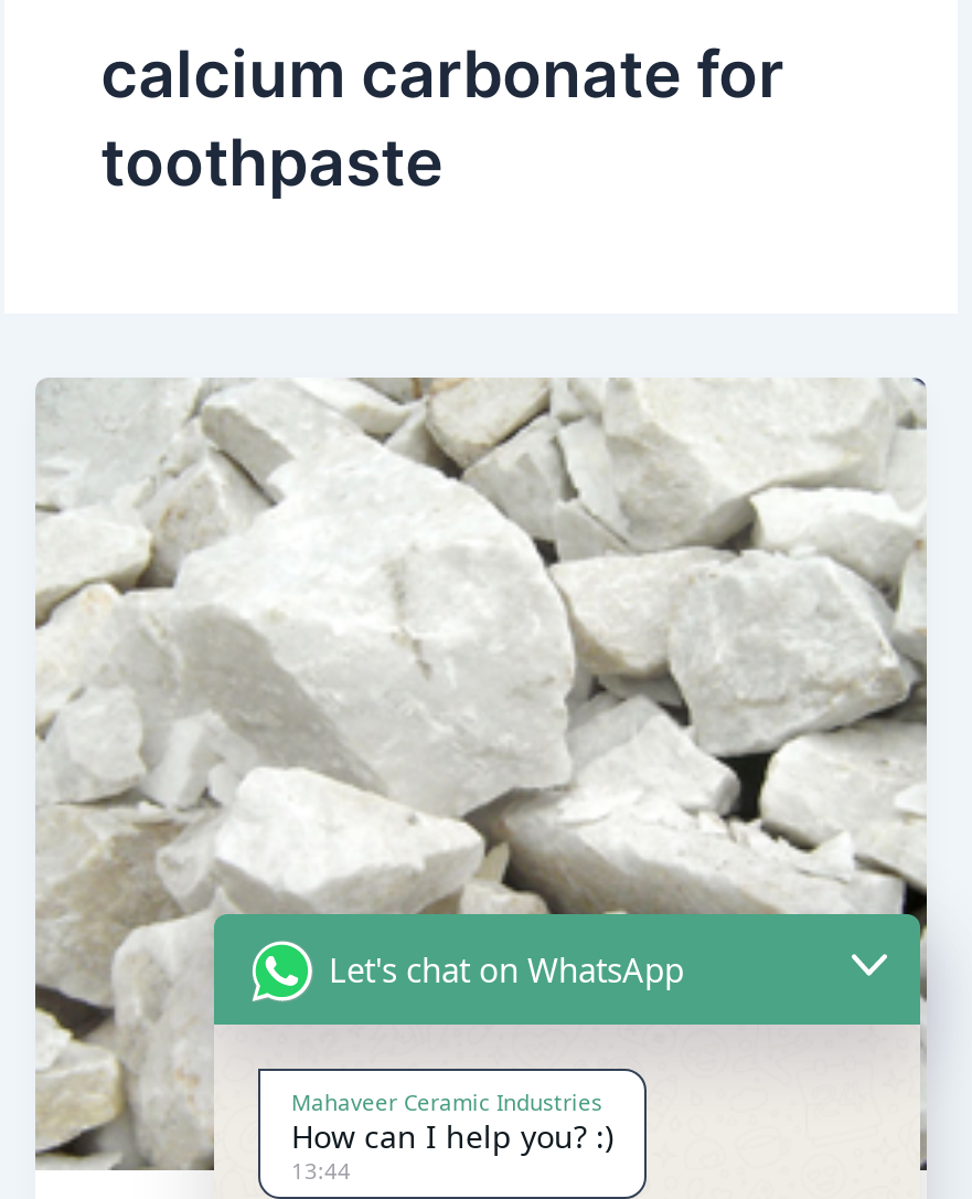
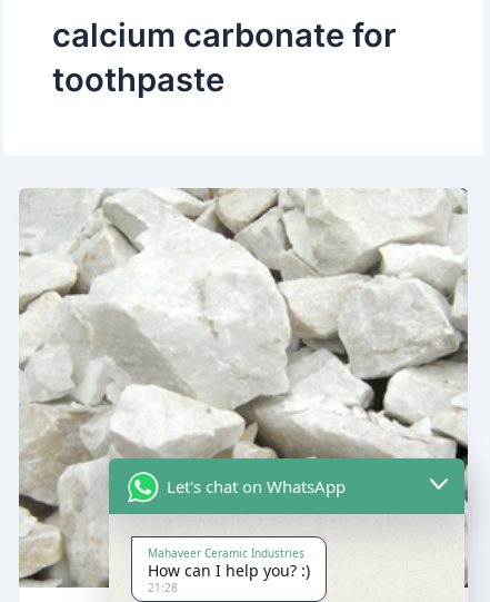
- 13:44
+ 21:28
